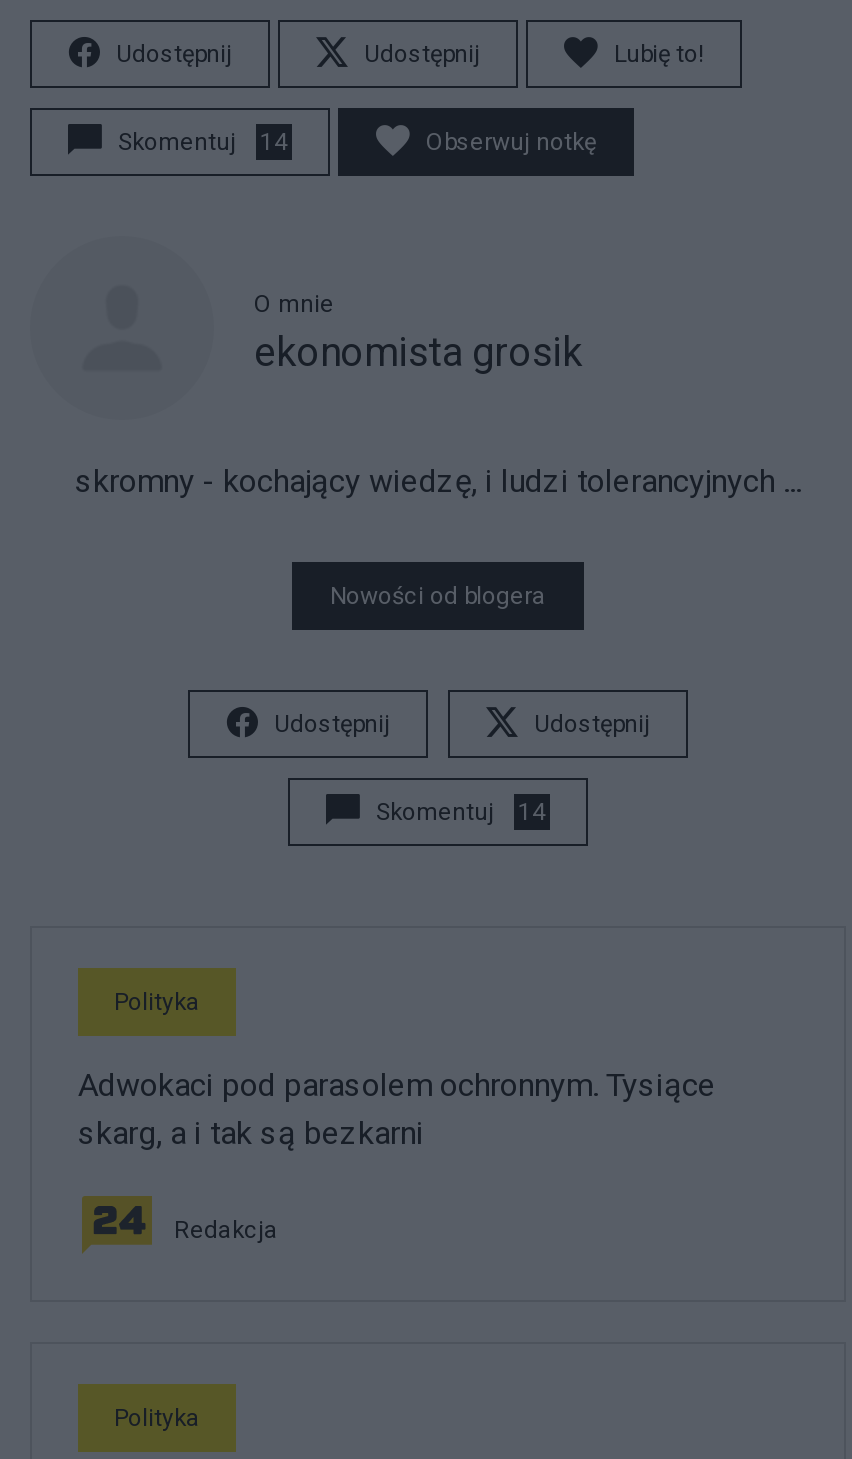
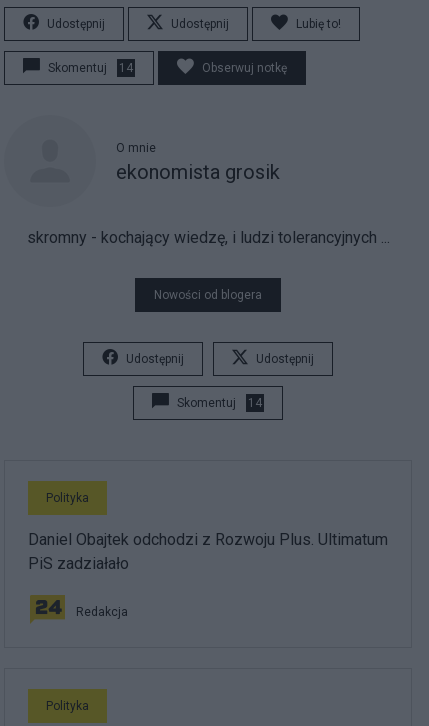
- Adwokaci pod parasolem ochronnym. Tysiące
- skarg, a i tak są bezkarni
+ Daniel Obajtek odchodzi z Rozwoju Plus. Ultimatum
+ PiS zadziałało
